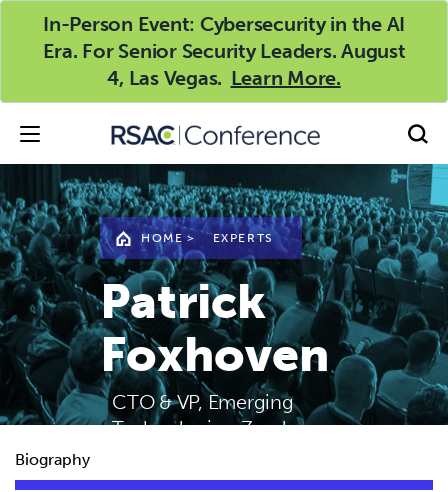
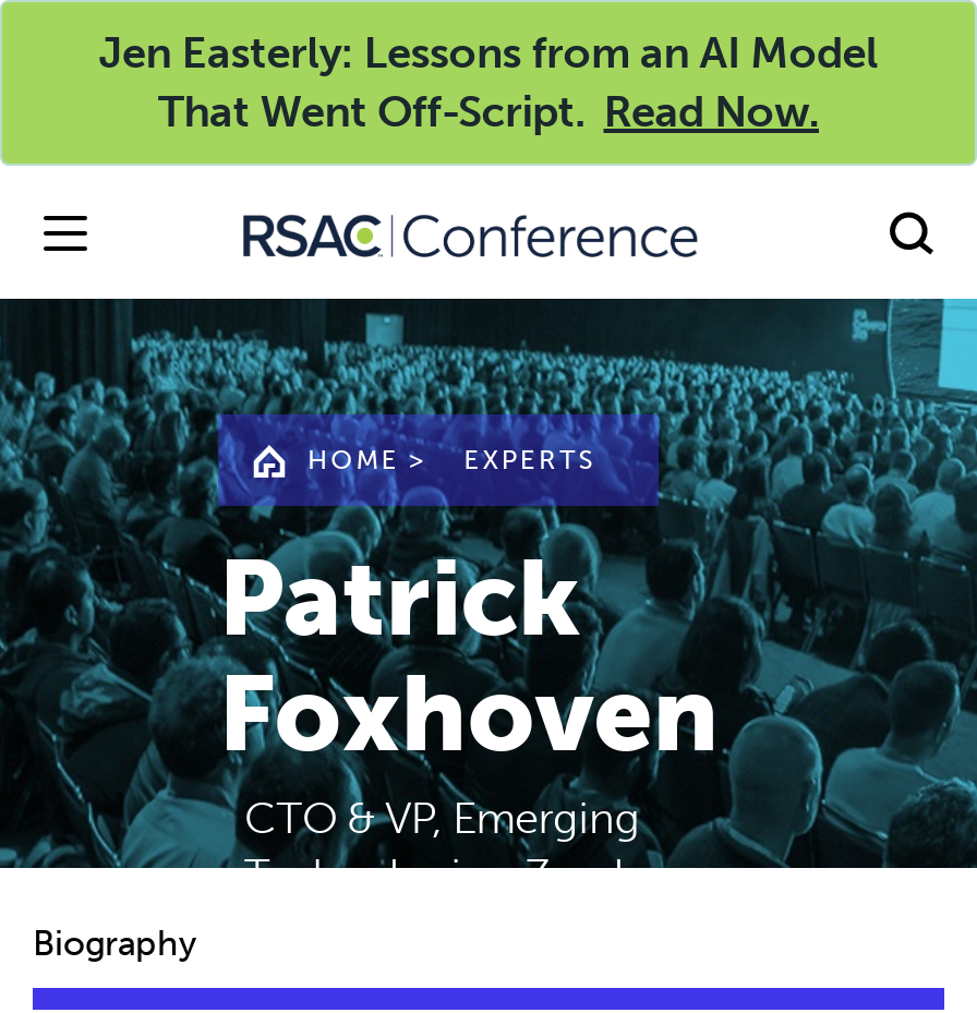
- In-Person Event: Cybersecurity in the AI
- Era. For Senior Security Leaders. August
- 4, Las Vegas. Learn More.
+ Jen Easterly: Lessons from an AI Model
+ That Went Off-Script. Read Now.
